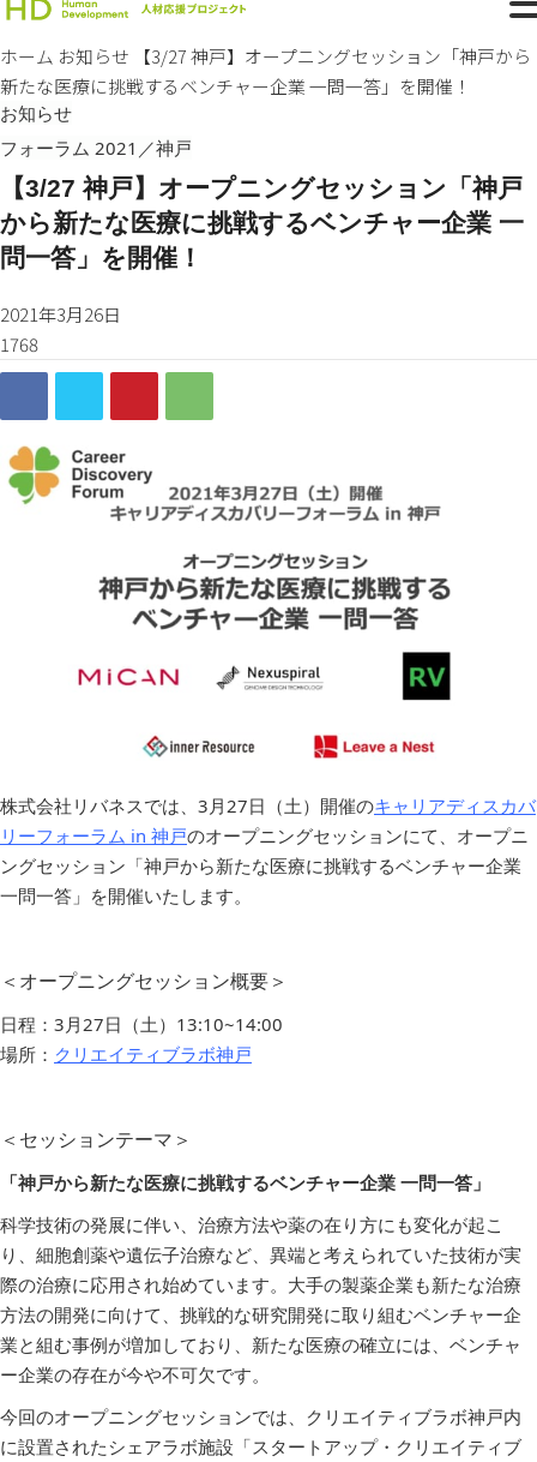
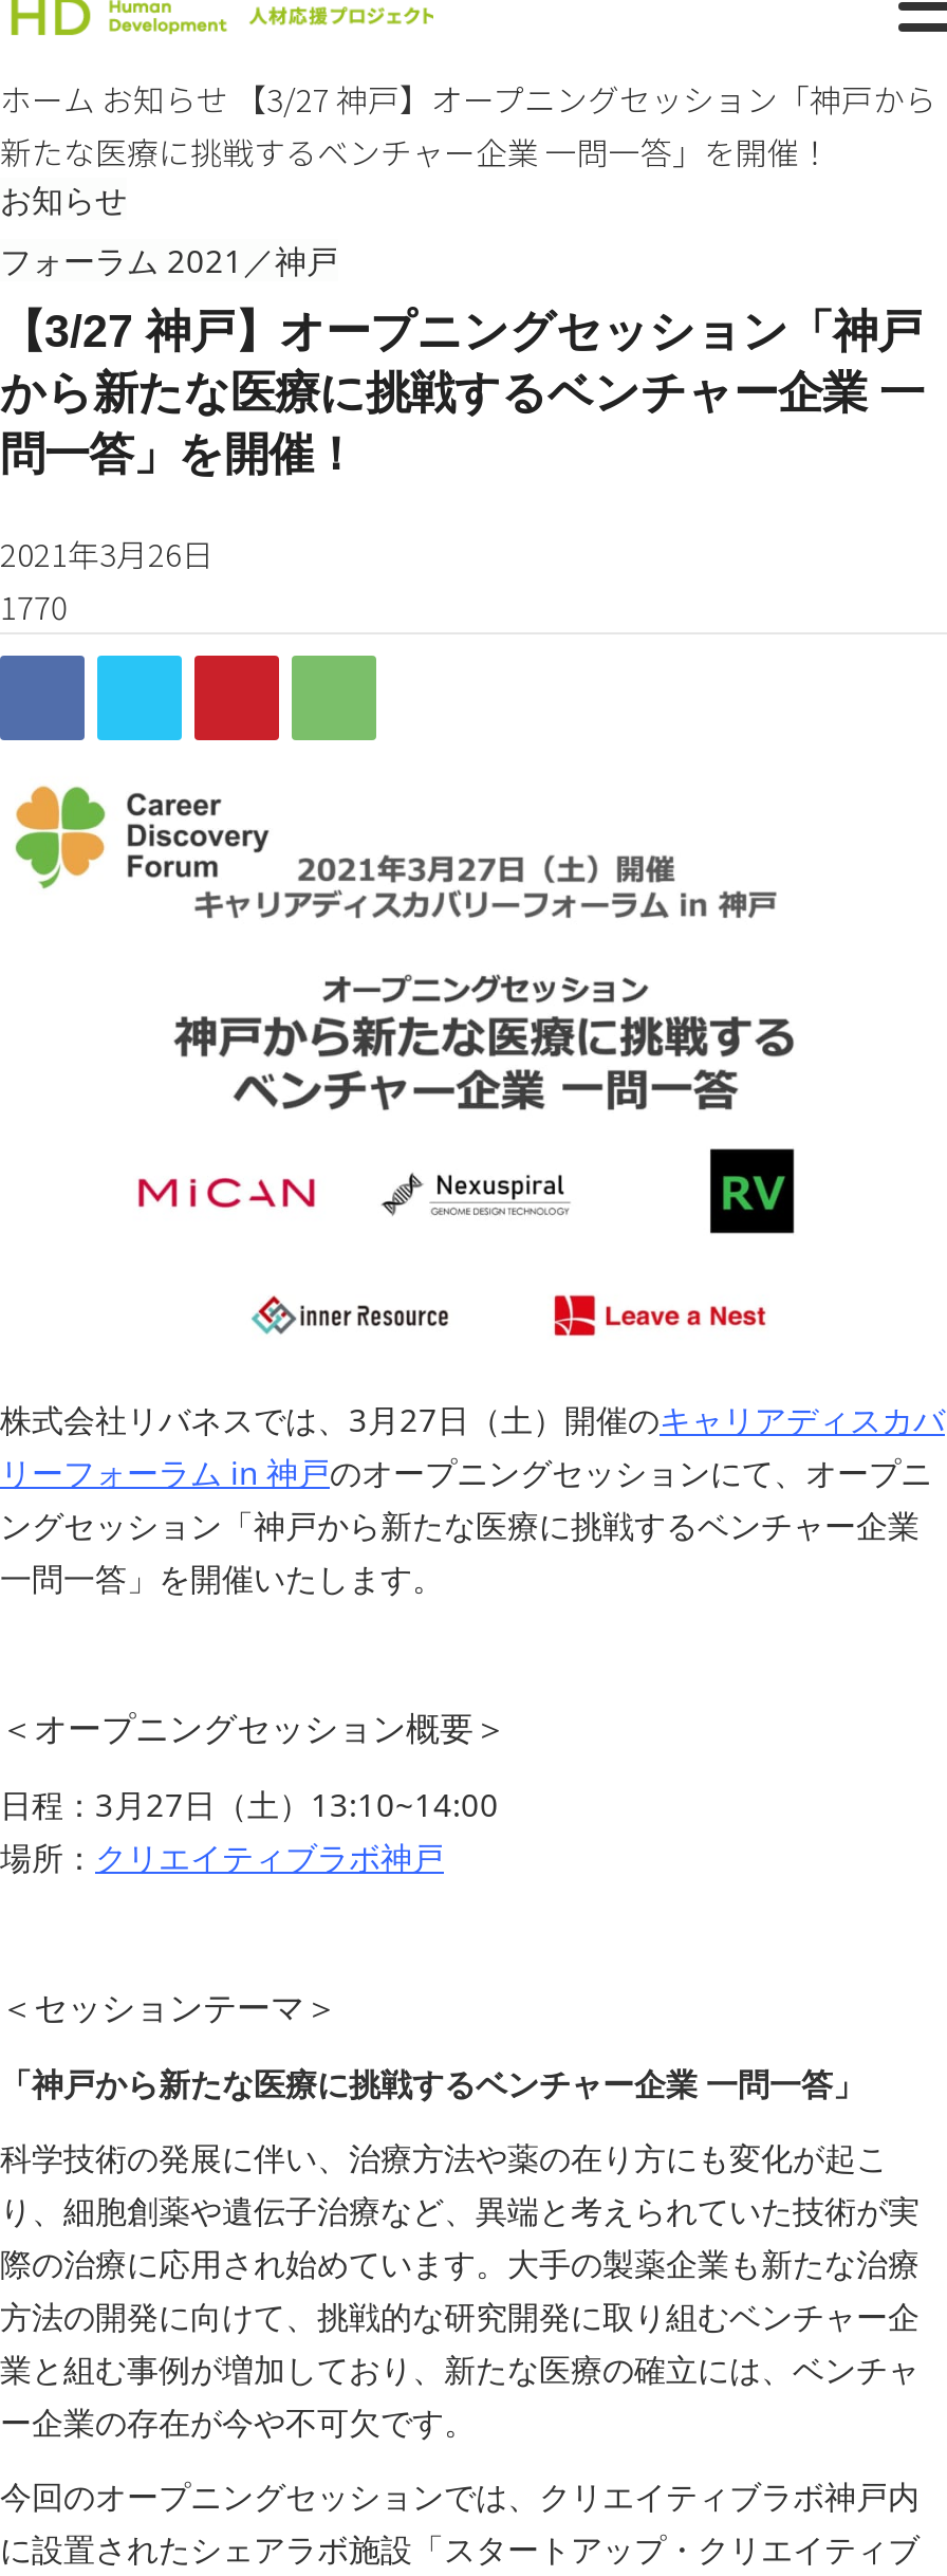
- 1768
+ 1770
